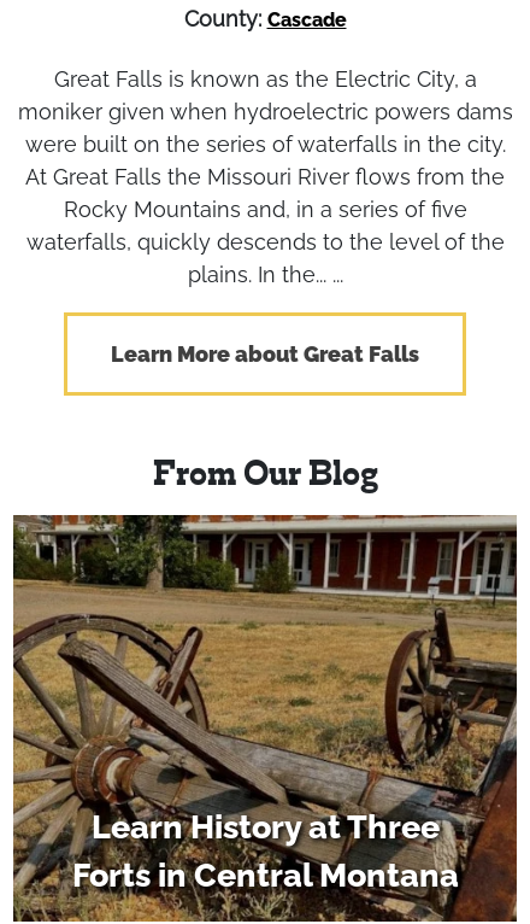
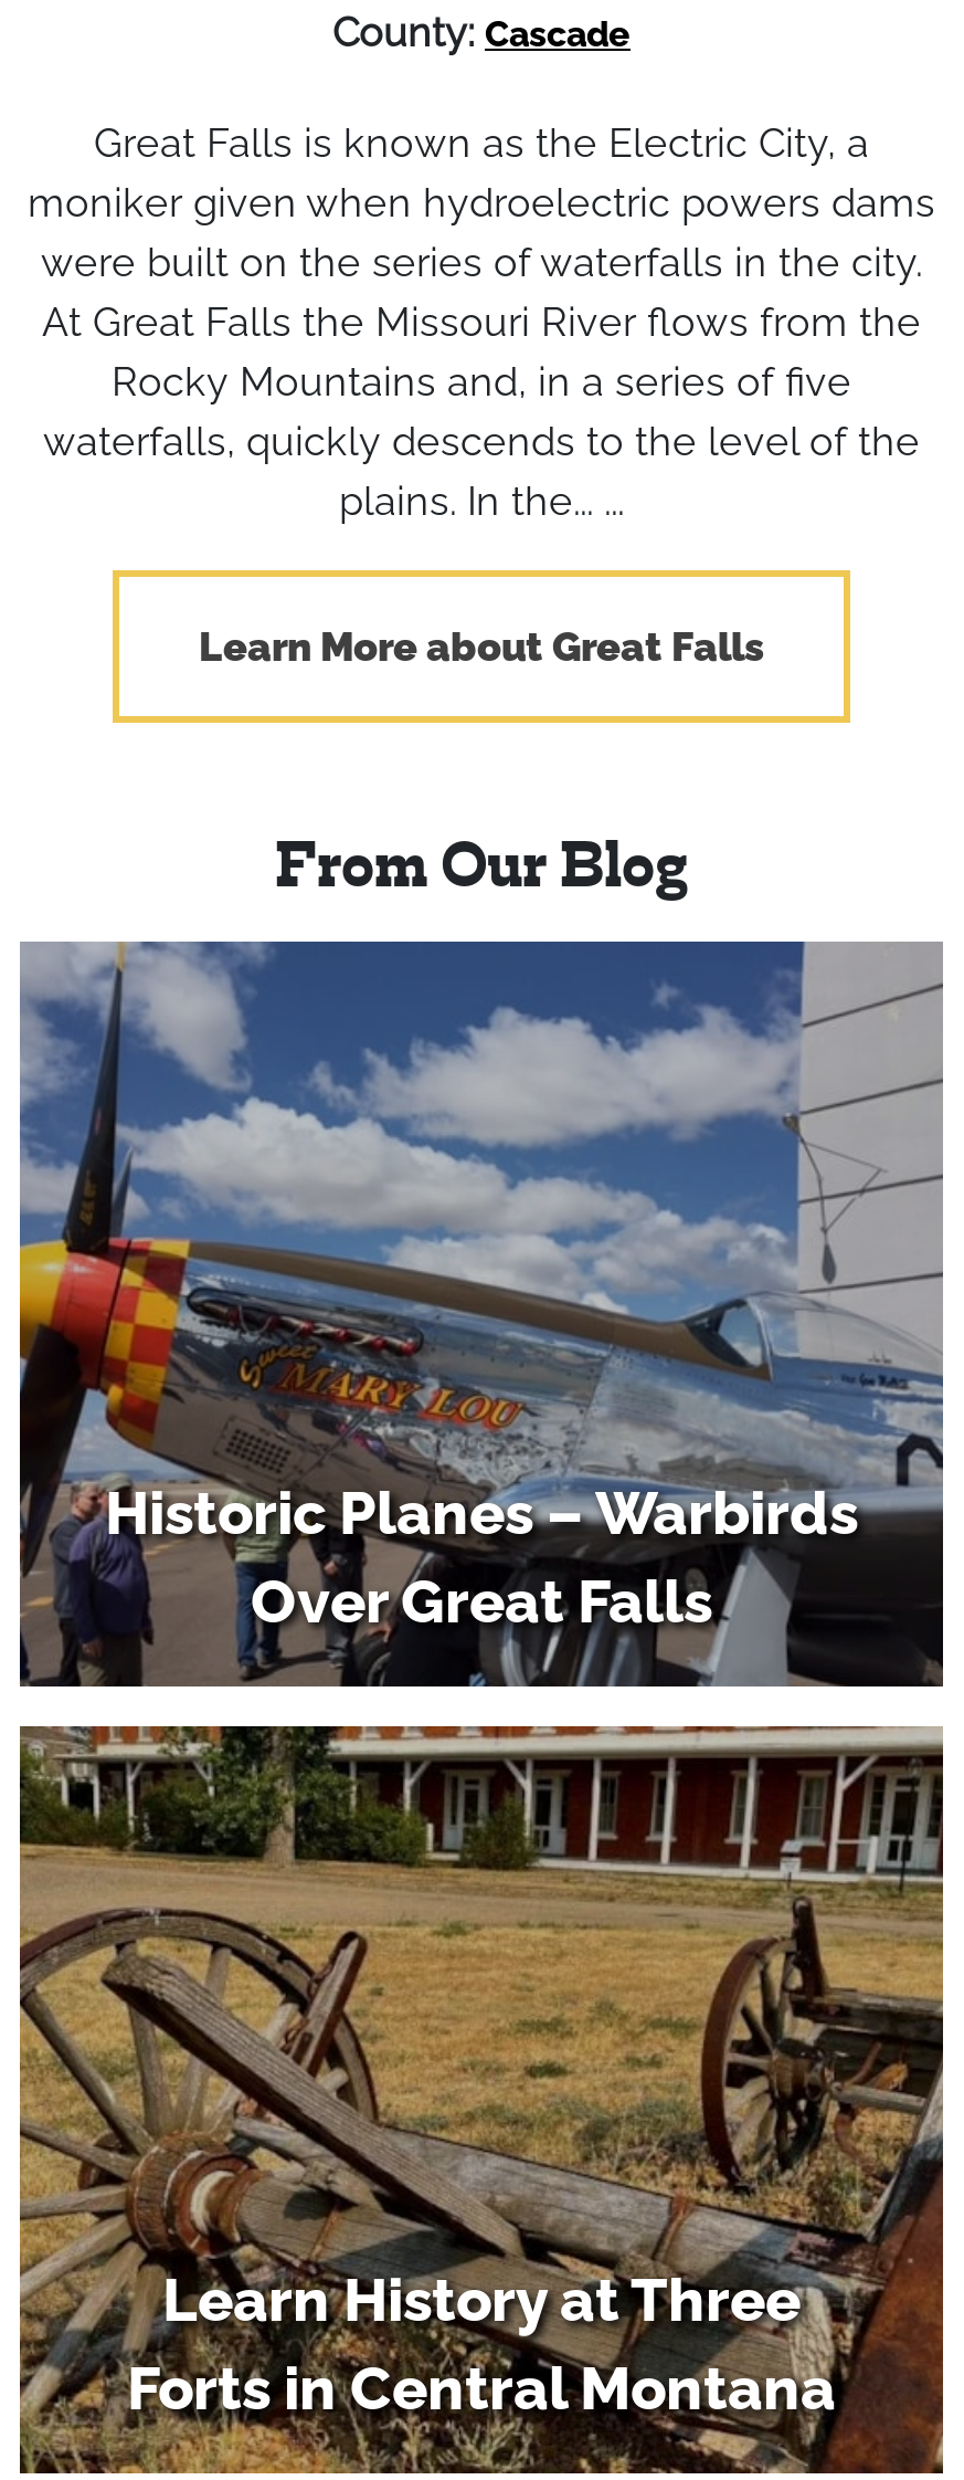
+ [image]
+ Historic Planes – Warbirds
+ Over Great Falls
